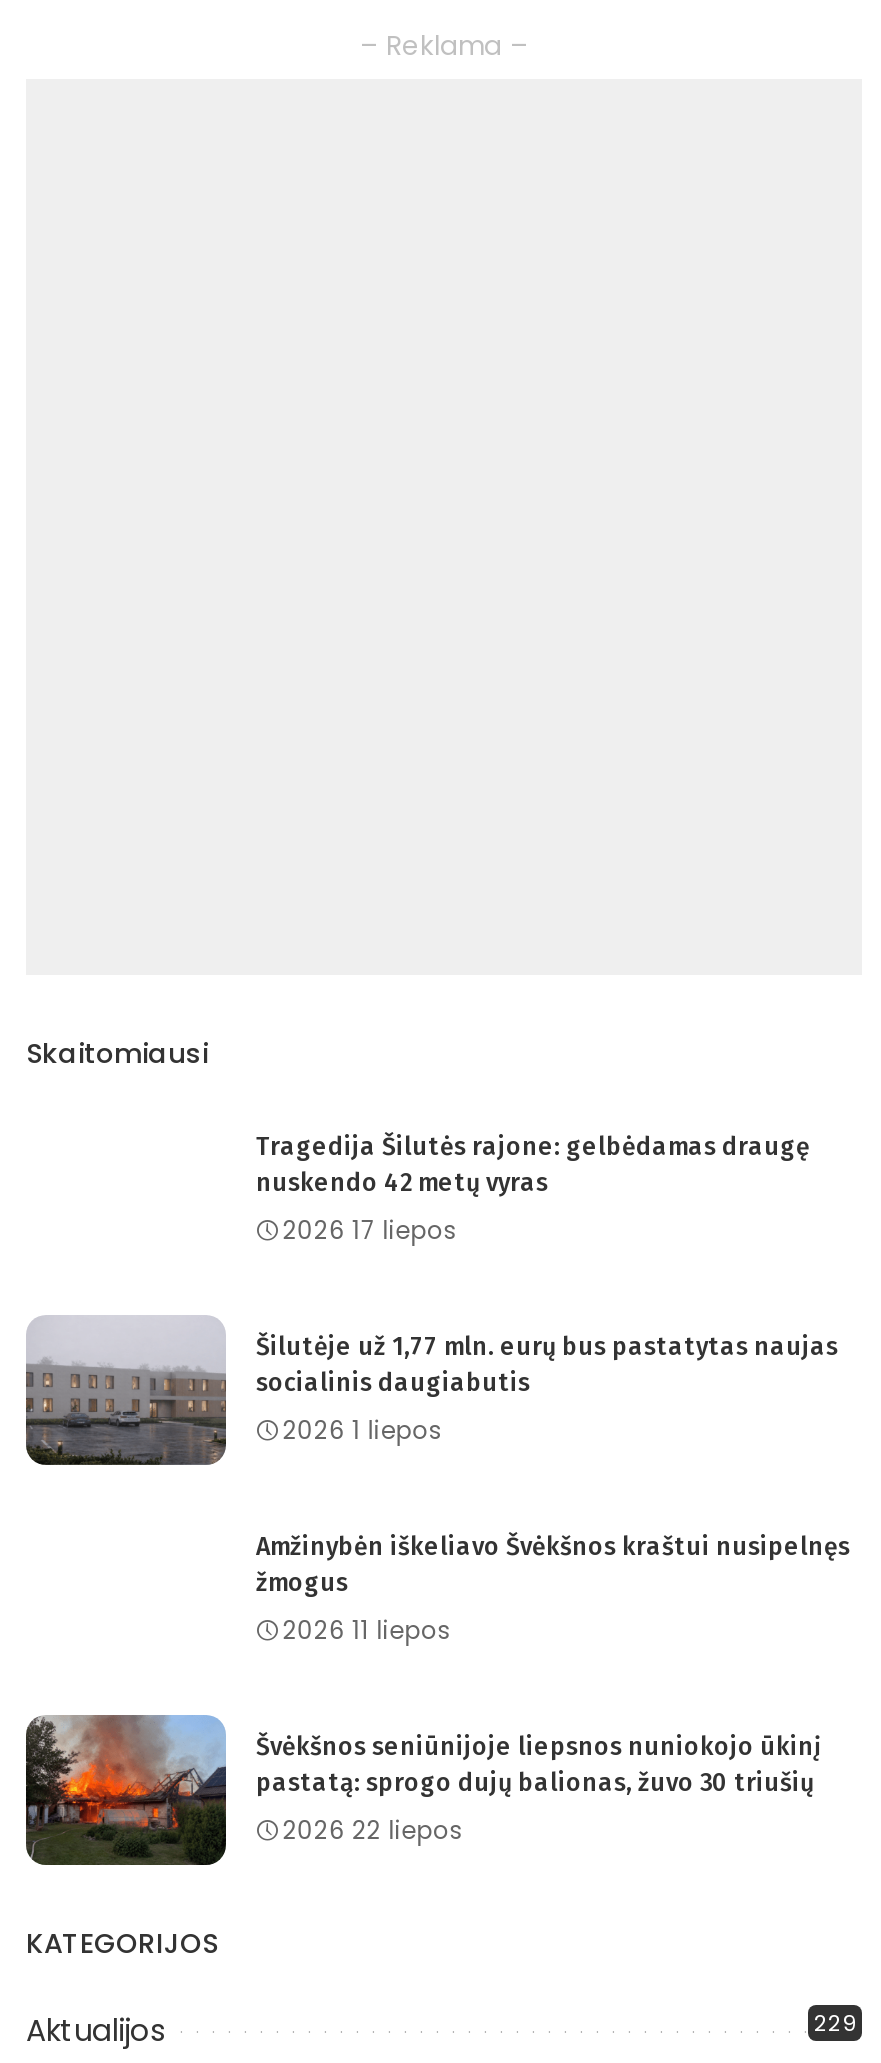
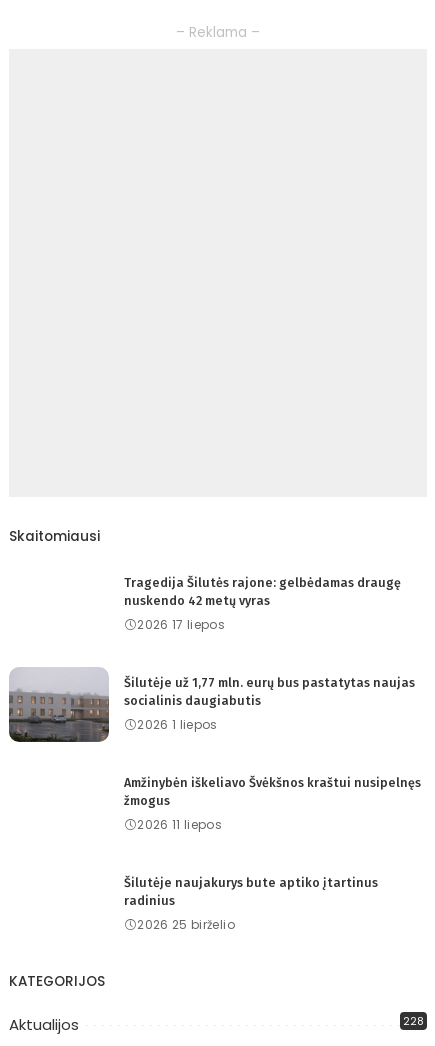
- [image]

- Švėkšnos seniūnijoje liepsnos nuniokojo ūkinį
- pastatą: sprogo dujų balionas, žuvo 30 triušių
+ Šilutėje naujakurys bute aptiko įtartinus
+ radinius

- 2026 22 liepos
+ 2026 25 birželio

- 229
+ 228
